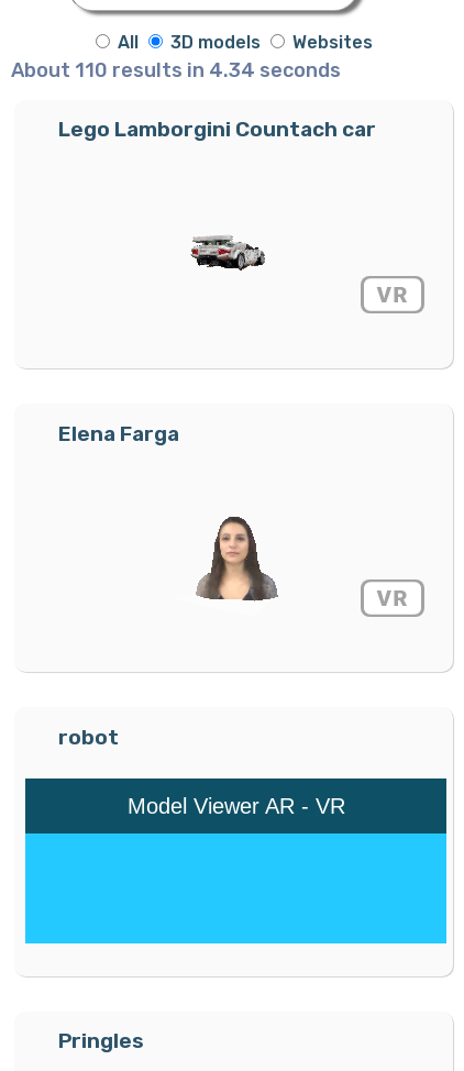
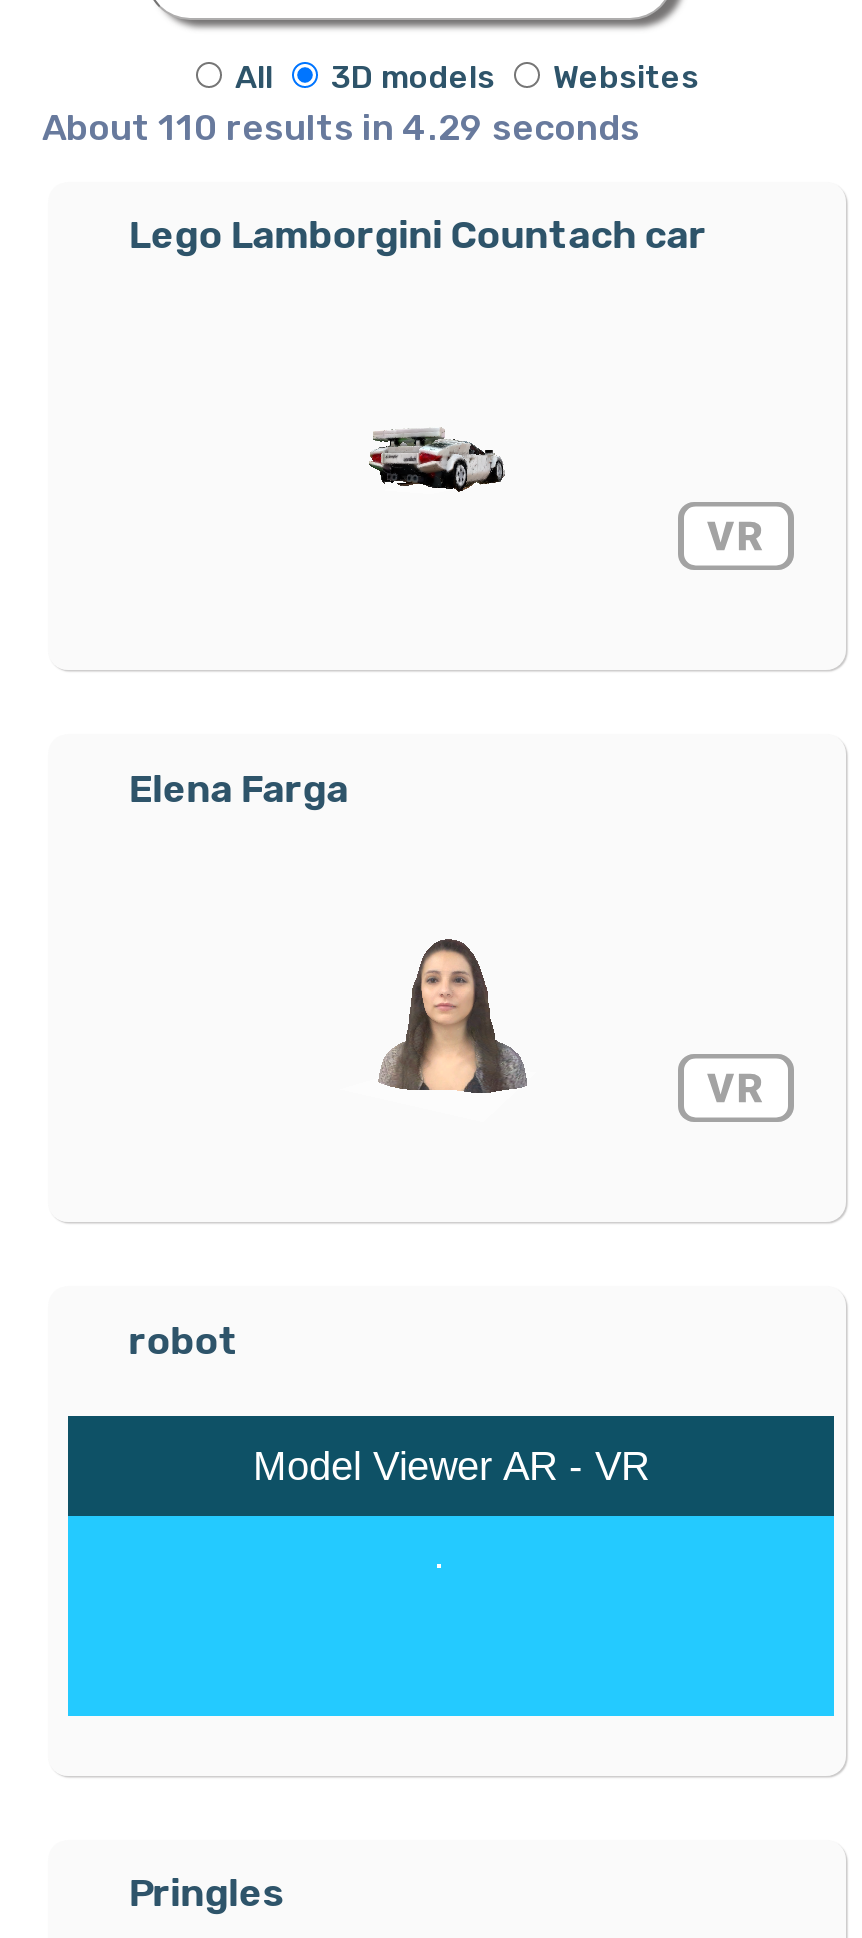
- About 110 results in 4.34 seconds
+ About 110 results in 4.29 seconds
